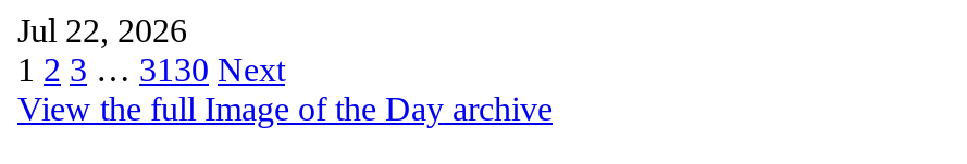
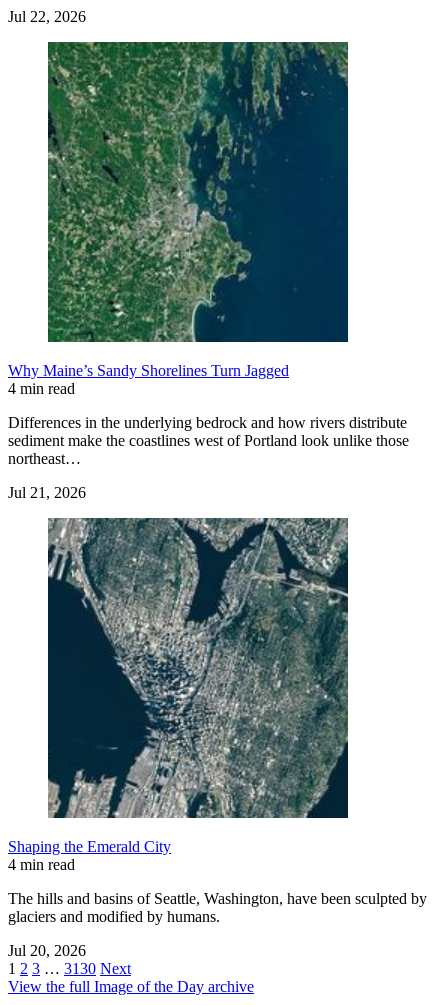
+ [image]
+ Why Maine’s Sandy Shorelines Turn Jagged
+ 4 min read
+ Differences in the underlying bedrock and how rivers distribute
+ sediment make the coastlines west of Portland look unlike those
+ northeast…
+ Jul 21, 2026

+ [image]
+ Shaping the Emerald City
+ 4 min read
+ The hills and basins of Seattle, Washington, have been sculpted by
+ glaciers and modified by humans.
+ Jul 20, 2026
